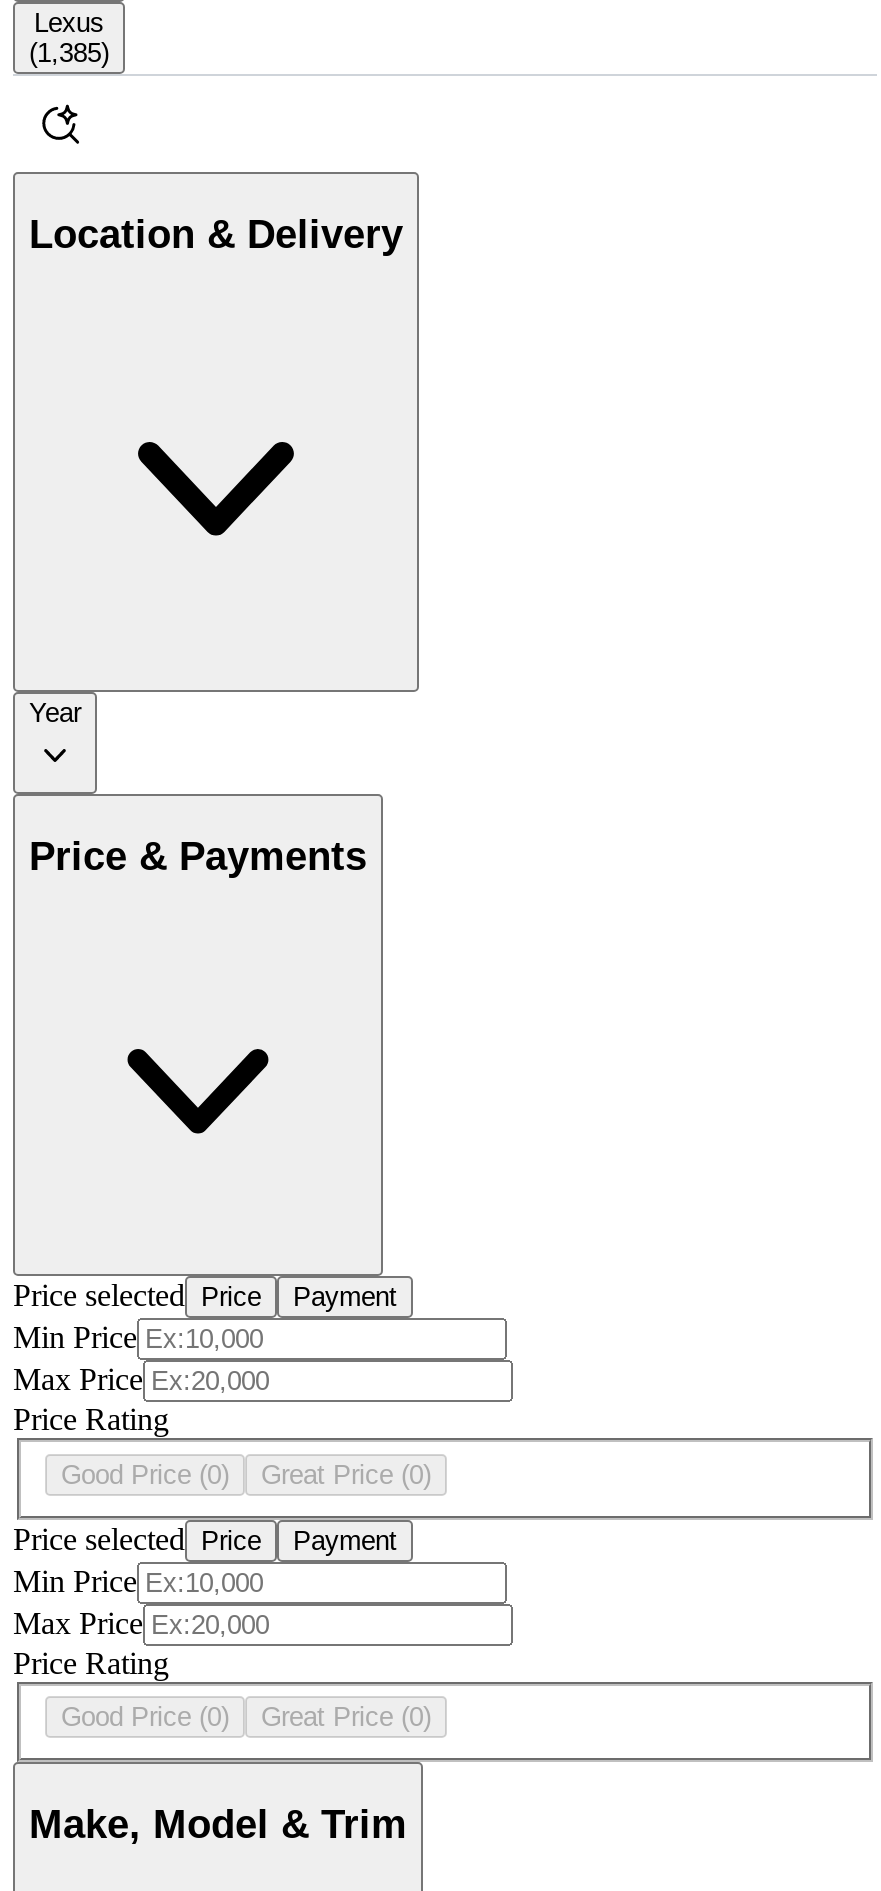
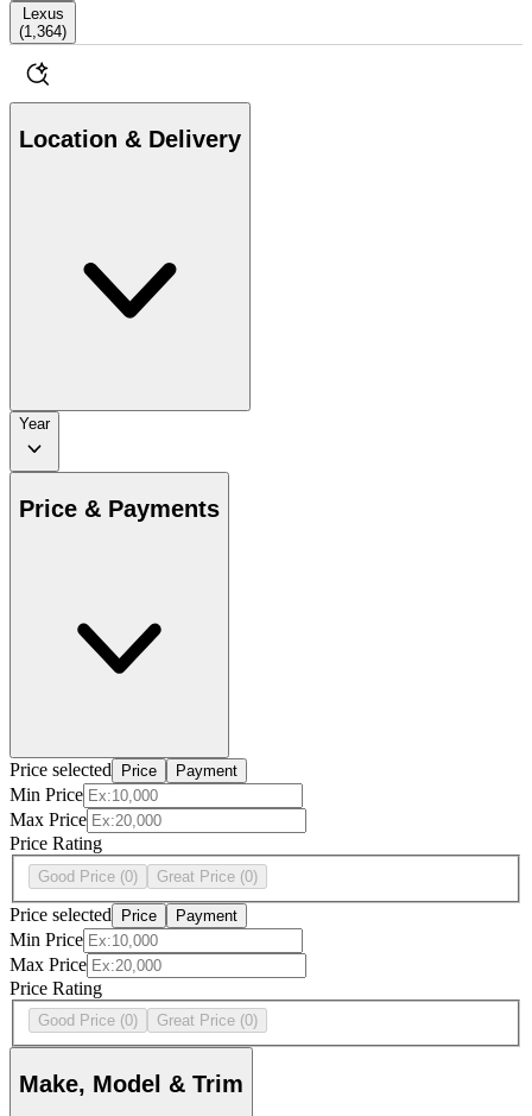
- (1,385)
+ (1,364)
